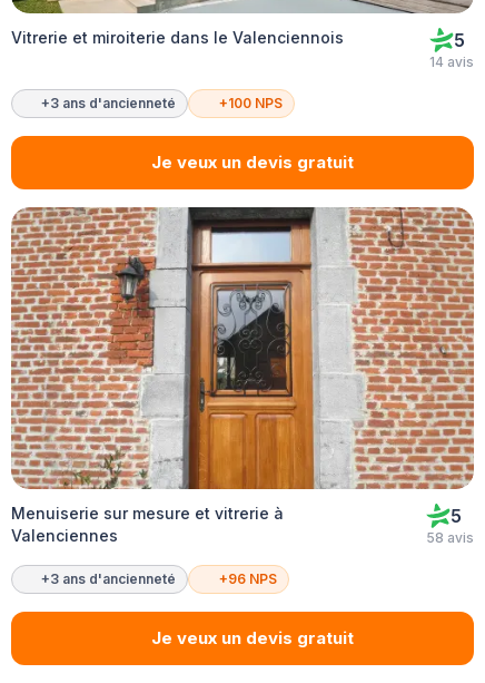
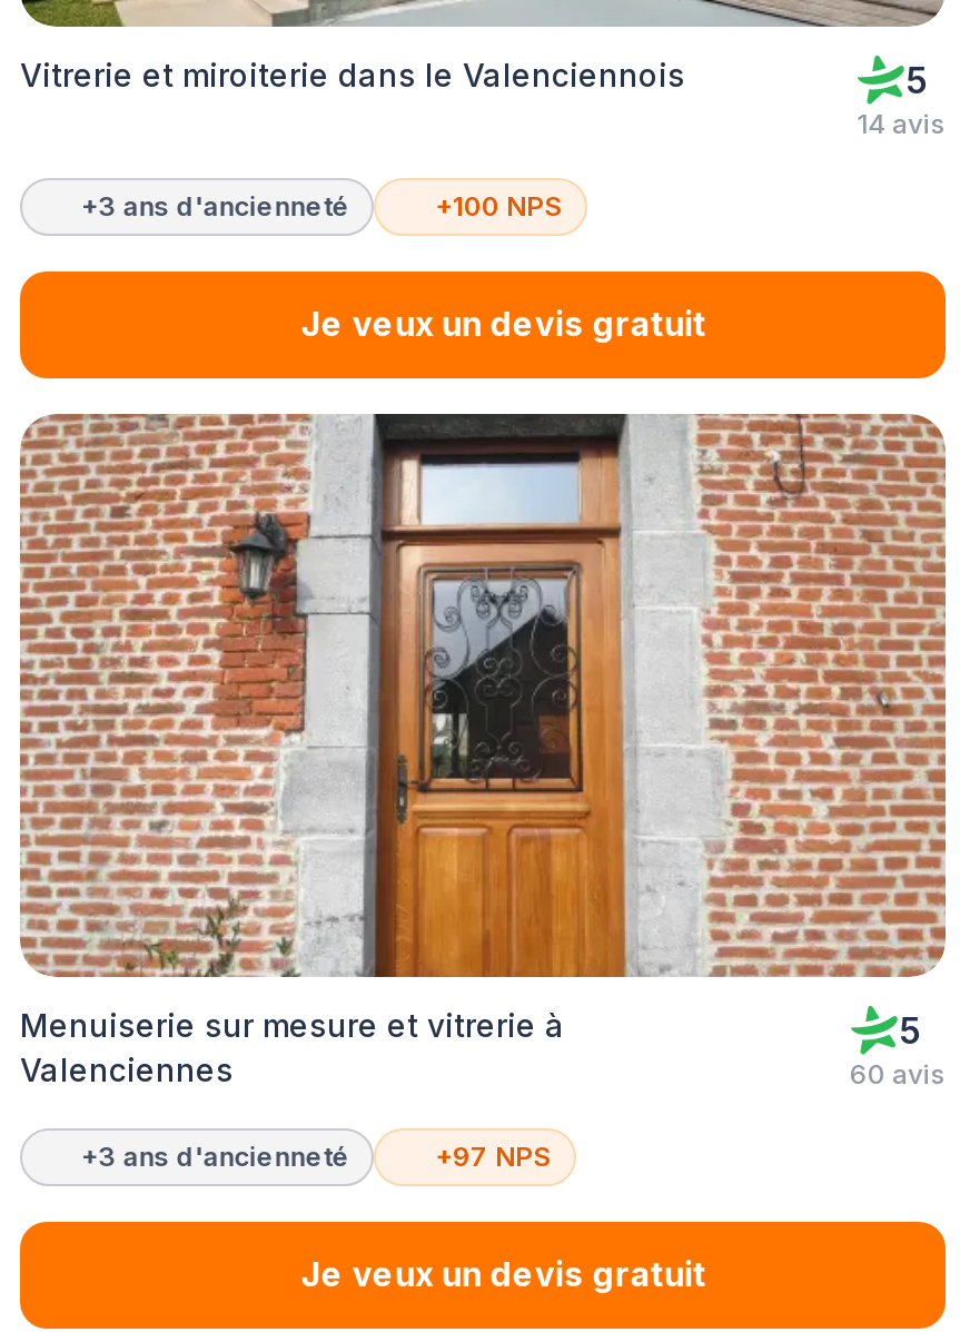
- 58 avis
+ 60 avis

- +96 NPS
+ +97 NPS
